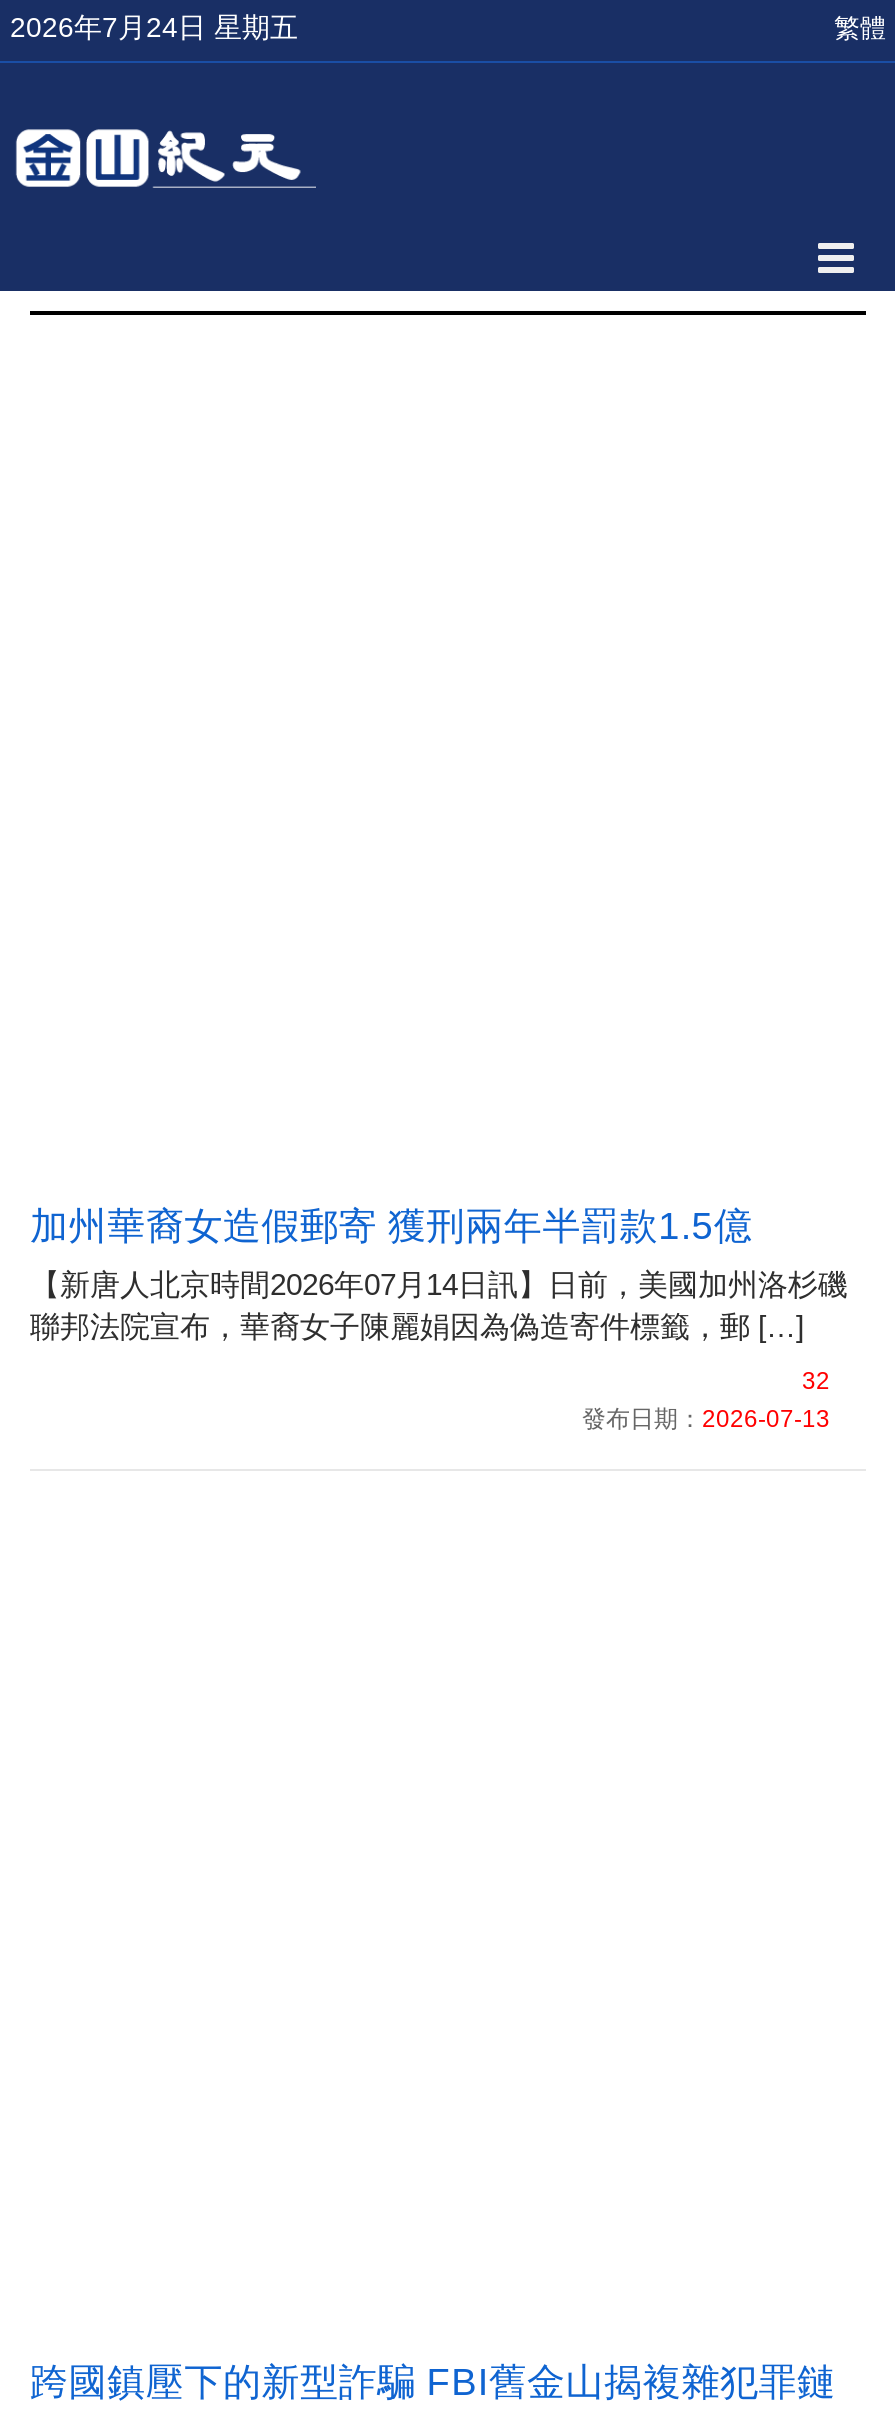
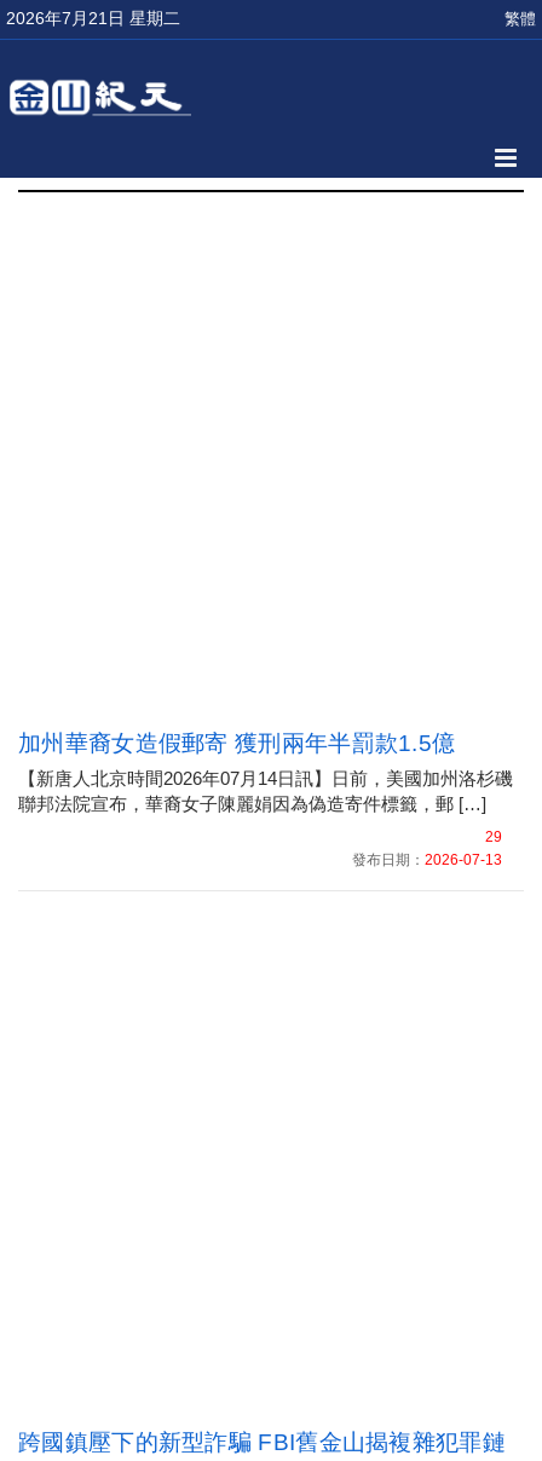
- 2026年7月24日 星期五
+ 2026年7月21日 星期二

- 32
+ 29
